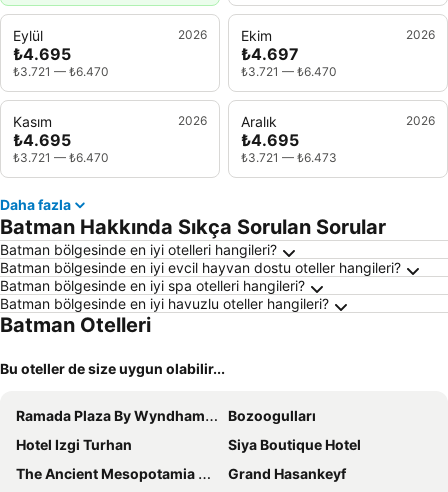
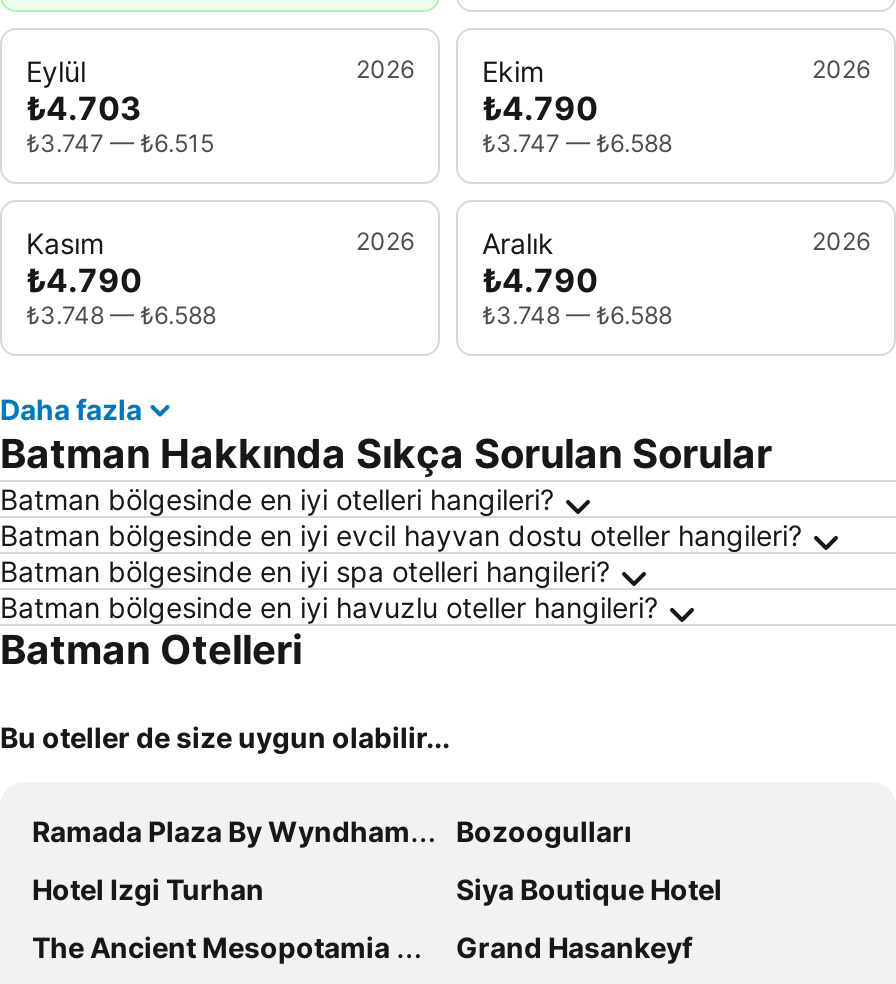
- ₺4.695
+ ₺4.703

- ₺4.697
+ ₺4.790

- ₺3.721 — ₺6.470
+ ₺3.747 — ₺6.515

- ₺3.721 — ₺6.470
+ ₺3.747 — ₺6.588

- ₺4.695
+ ₺4.790

- ₺4.695
+ ₺4.790

- ₺3.721 — ₺6.470
+ ₺3.748 — ₺6.588

- ₺3.721 — ₺6.473
+ ₺3.748 — ₺6.588
